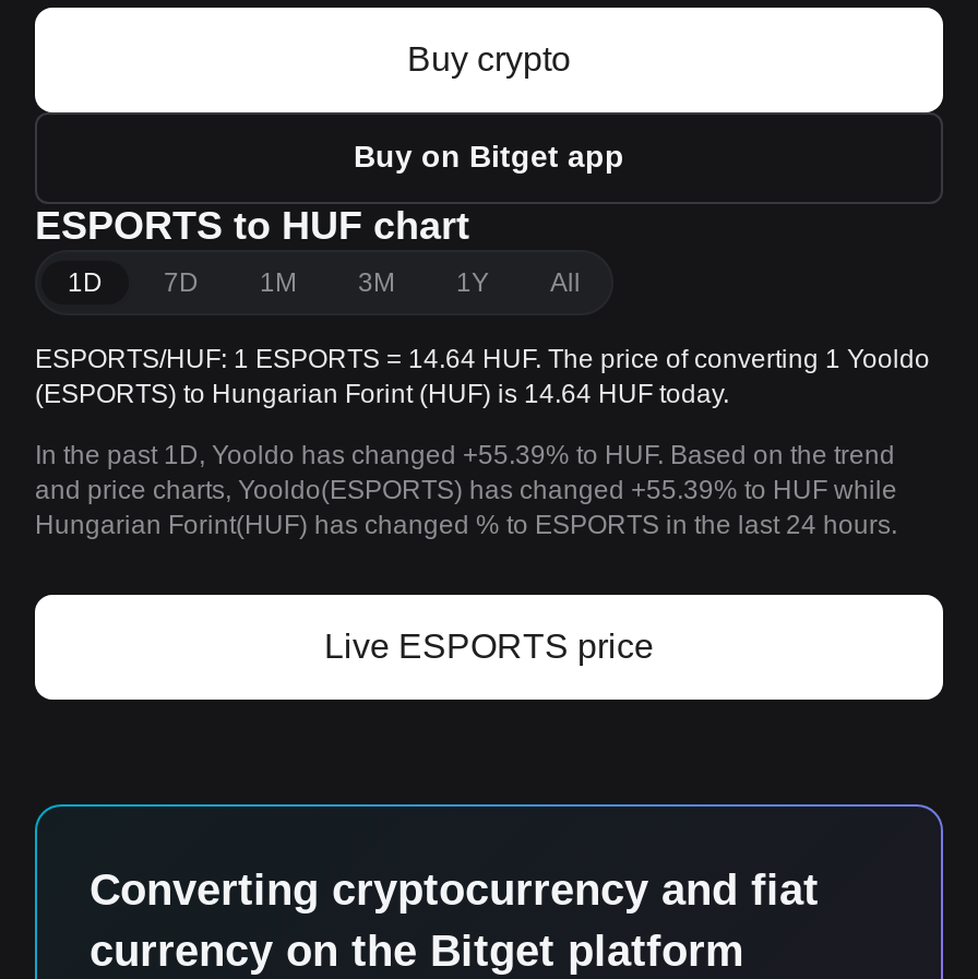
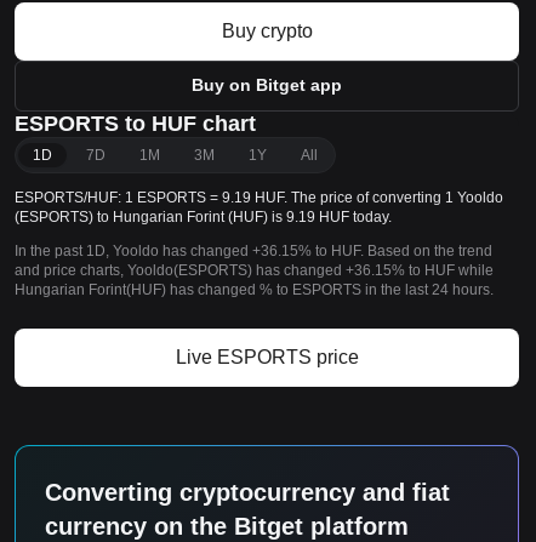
- ESPORTS/HUF: 1 ESPORTS = 14.64 HUF. The price of converting 1 Yooldo
+ ESPORTS/HUF: 1 ESPORTS = 9.19 HUF. The price of converting 1 Yooldo

- (ESPORTS) to Hungarian Forint (HUF) is 14.64 HUF today.
+ (ESPORTS) to Hungarian Forint (HUF) is 9.19 HUF today.

- In the past 1D, Yooldo has changed +55.39% to HUF. Based on the trend
+ In the past 1D, Yooldo has changed +36.15% to HUF. Based on the trend

- and price charts, Yooldo(ESPORTS) has changed +55.39% to HUF while
+ and price charts, Yooldo(ESPORTS) has changed +36.15% to HUF while
